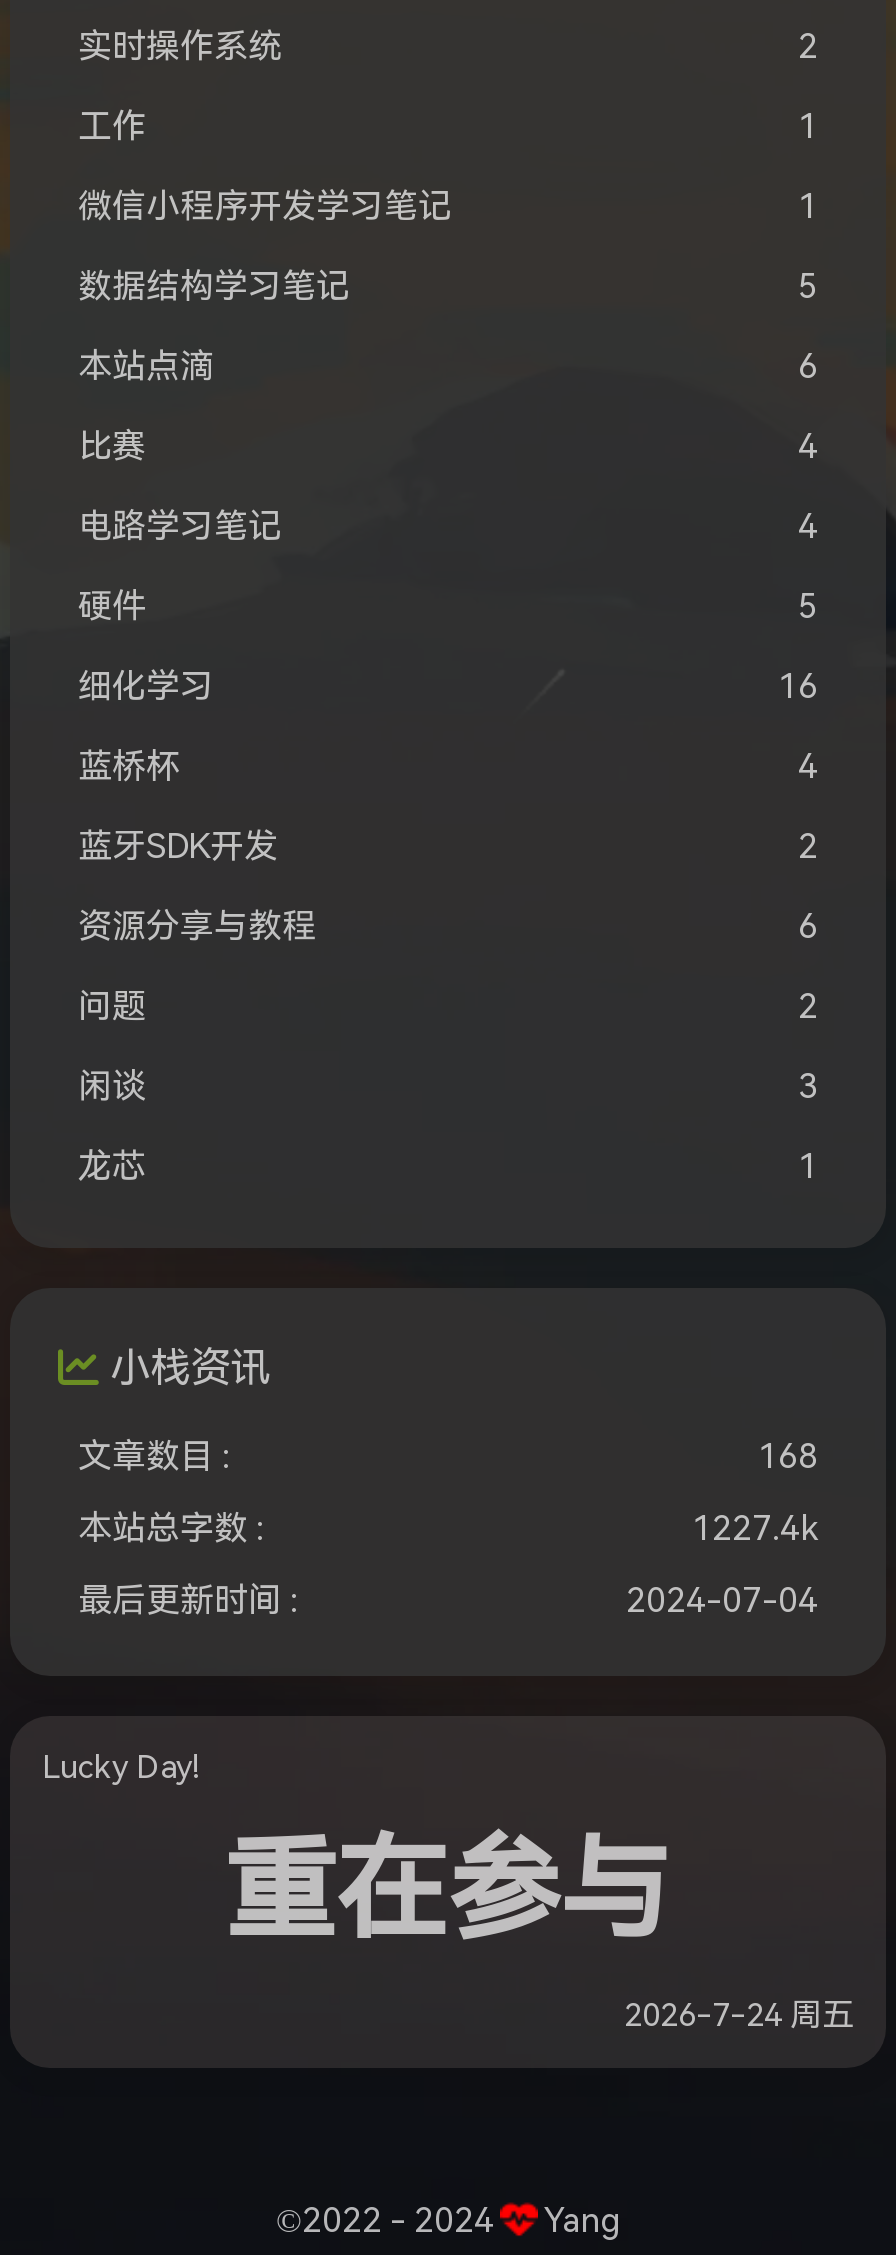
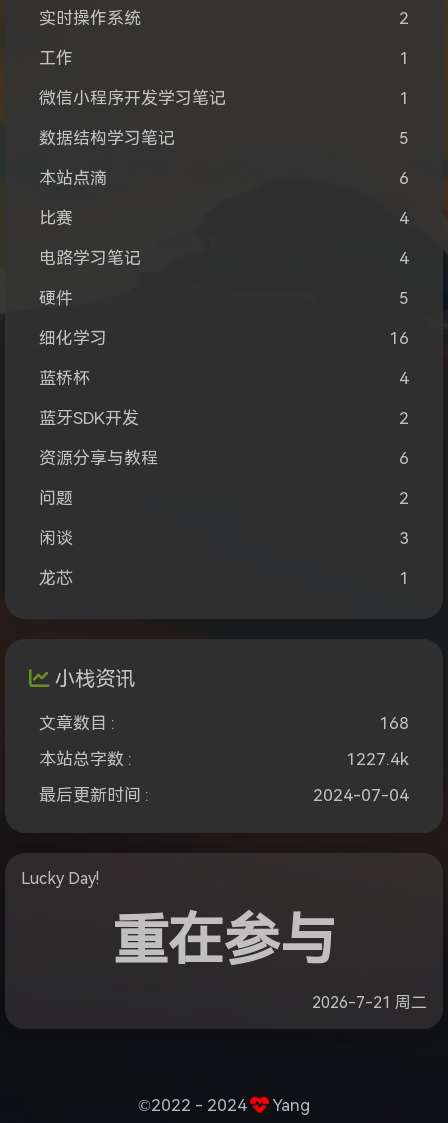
- 2026-7-24 周五
+ 2026-7-21 周二
